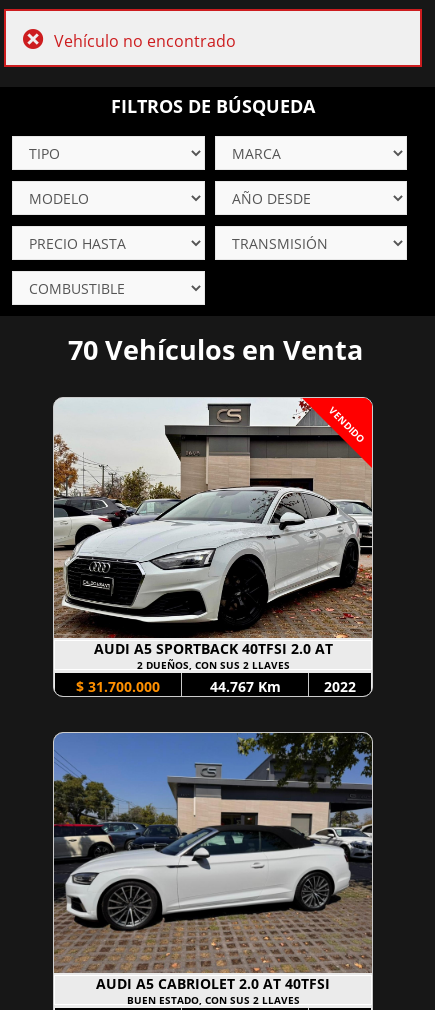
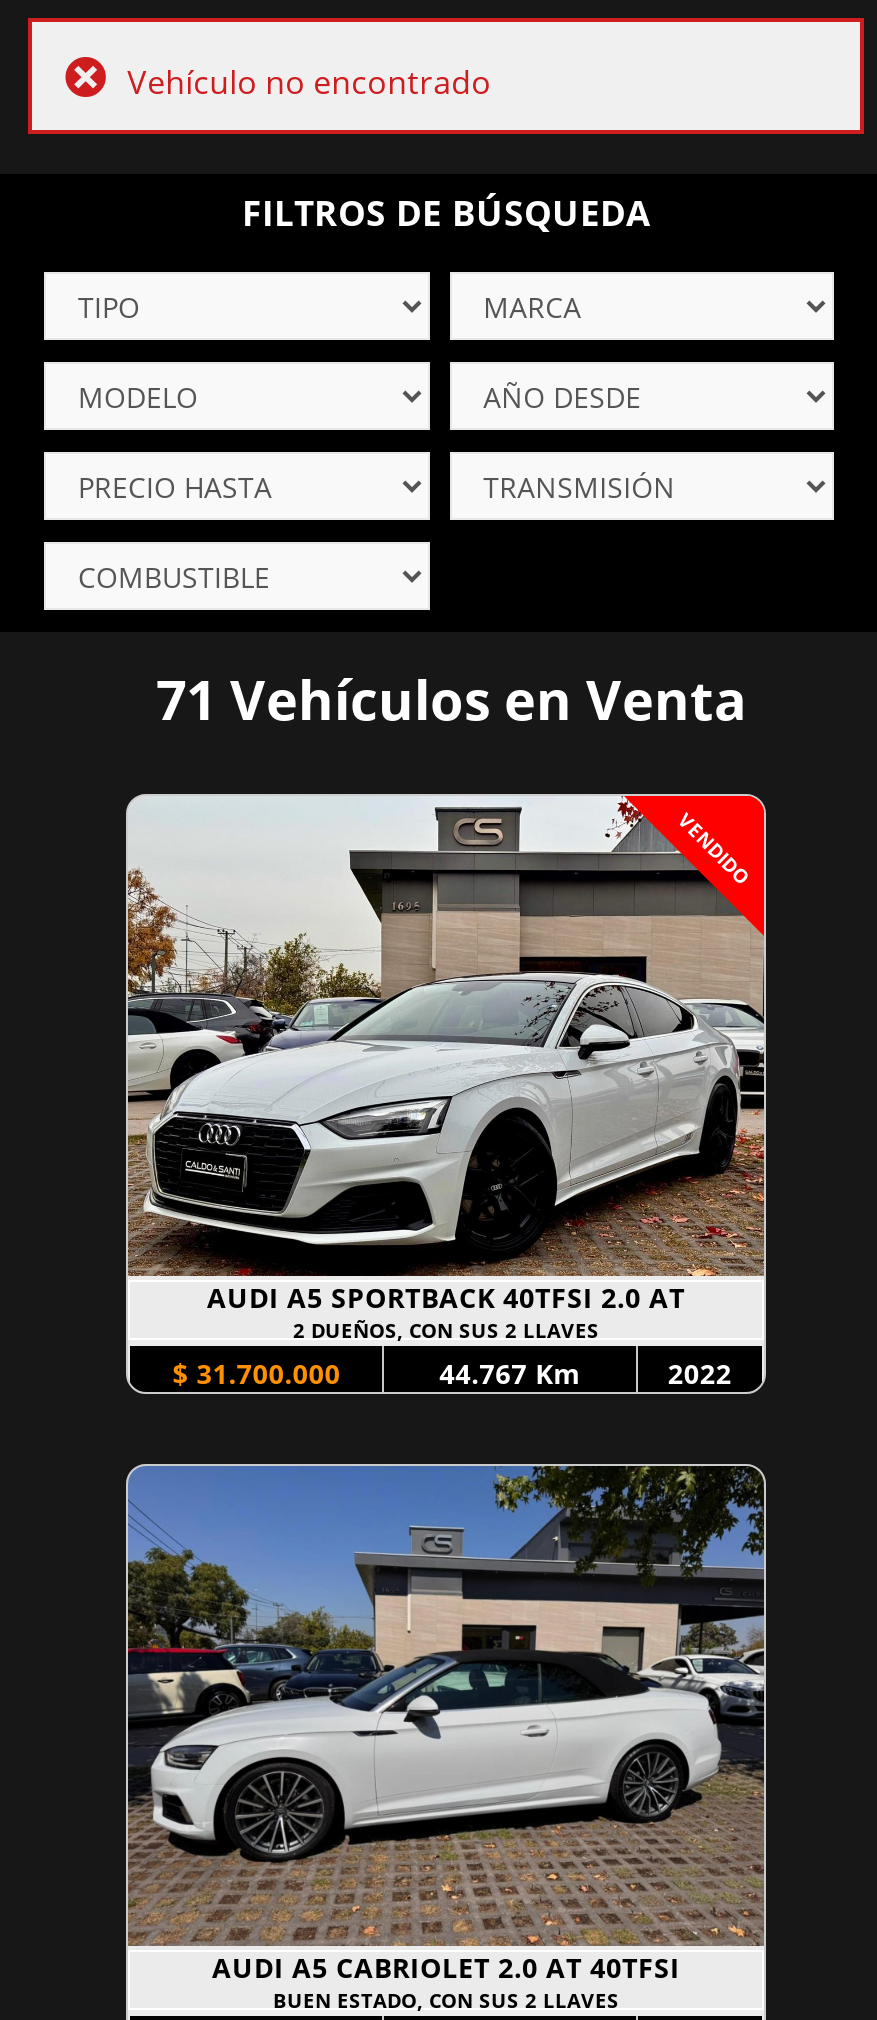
- 70 Vehículos en Venta
+ 71 Vehículos en Venta
